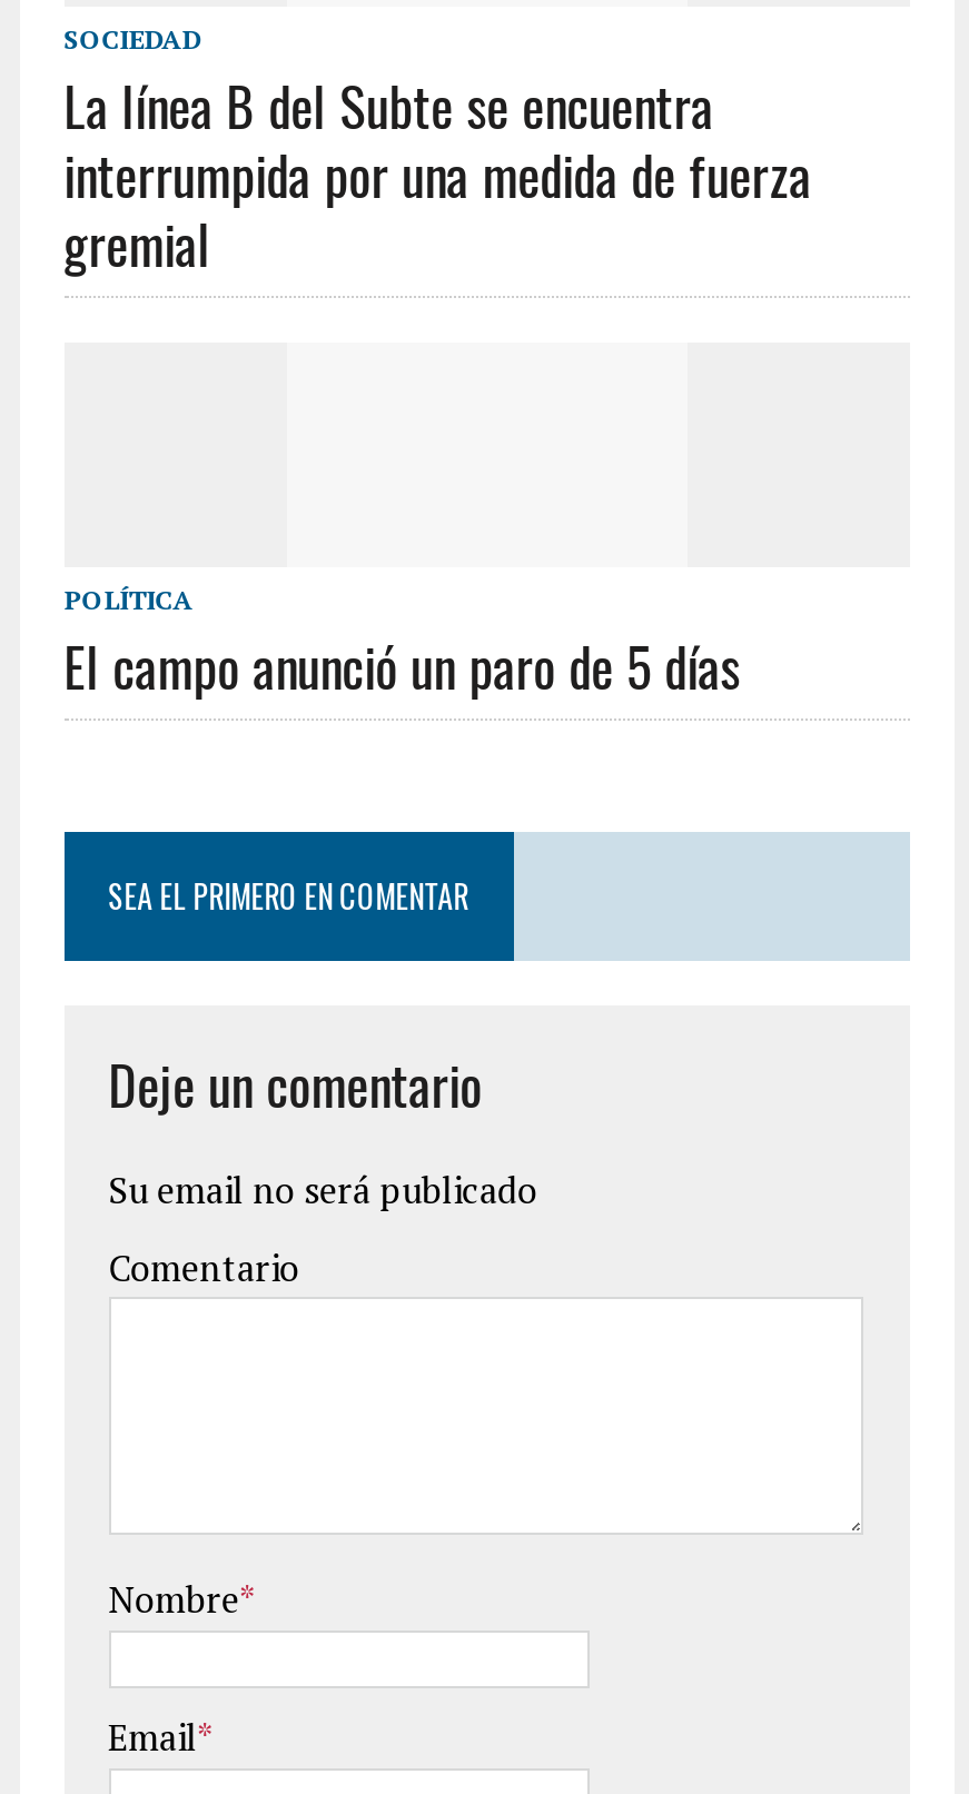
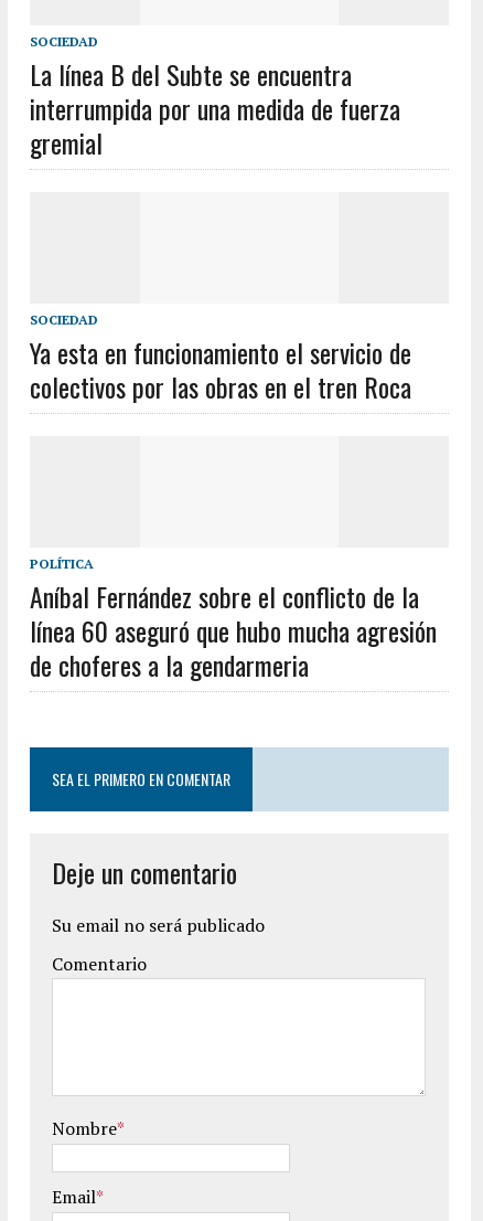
+ SOCIEDAD
+ Ya esta en funcionamiento el servicio de
+ colectivos por las obras en el tren Roca

- El campo anunció un paro de 5 días
+ Aníbal Fernández sobre el conflicto de la
+ línea 60 aseguró que hubo mucha agresión
+ de choferes a la gendarmeria
